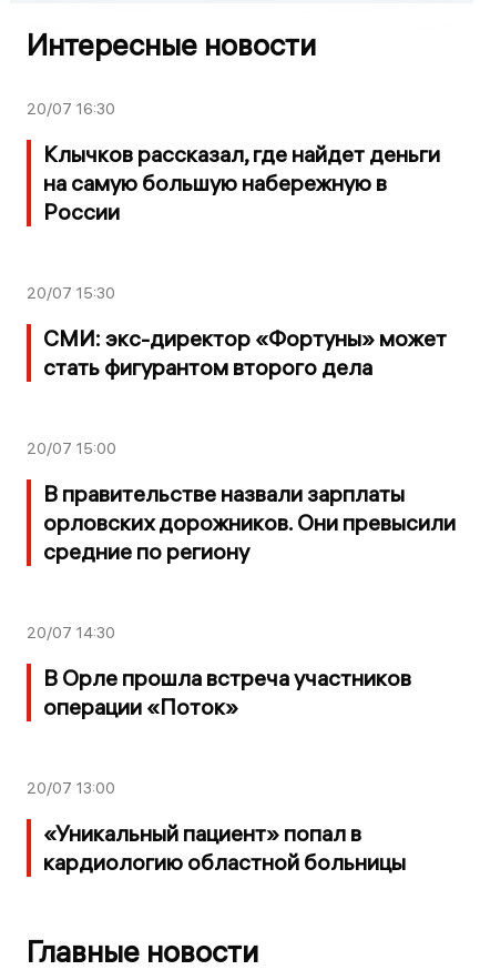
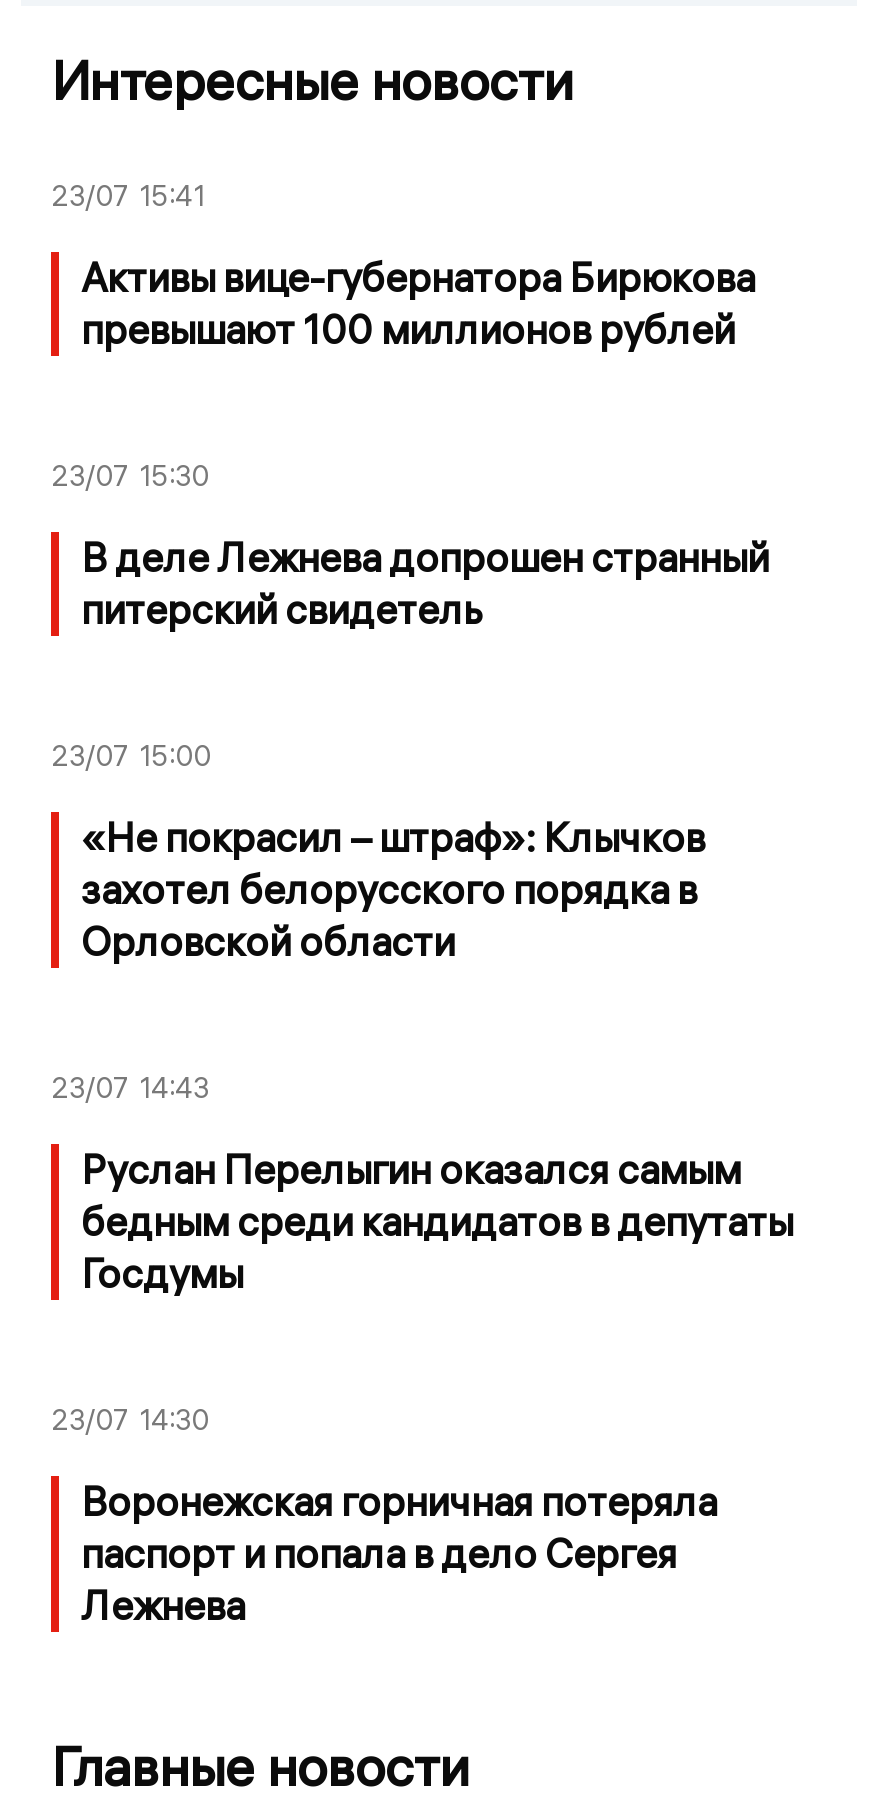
- 20/07 16:30
+ 23/07 15:41

- Клычков рассказал, где найдет деньги
- на самую большую набережную в
- России
+ Активы вице-губернатора Бирюкова
+ превышают 100 миллионов рублей

- 20/07 15:30
+ 23/07 15:30

- СМИ: экс-директор «Фортуны» может
- стать фигурантом второго дела
+ В деле Лежнева допрошен странный
+ питерский свидетель

- 20/07 15:00
+ 23/07 15:00

- В правительстве назвали зарплаты
- орловских дорожников. Они превысили
- средние по региону
+ «Не покрасил – штраф»: Клычков
+ захотел белорусского порядка в
+ Орловской области

- 20/07 14:30
+ 23/07 14:43

- В Орле прошла встреча участников
- операции «Поток»
+ Руслан Перелыгин оказался самым
+ бедным среди кандидатов в депутаты
+ Госдумы

- 20/07 13:00
+ 23/07 14:30

- «Уникальный пациент» попал в
- кардиологию областной больницы
+ Воронежская горничная потеряла
+ паспорт и попала в дело Сергея
+ Лежнева
